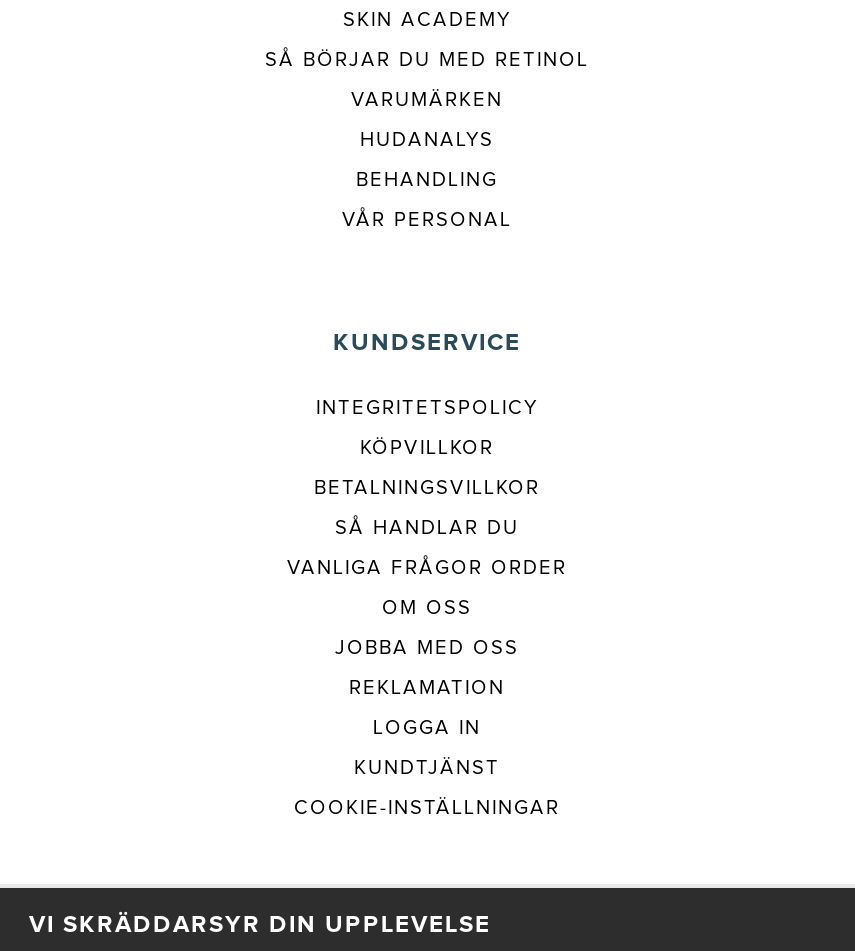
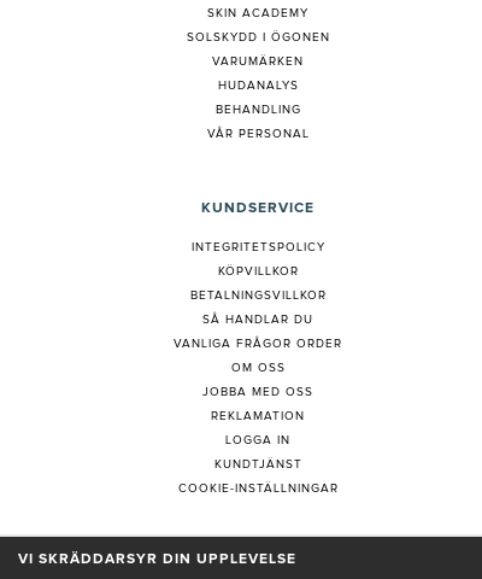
- S Å BÖRJAR DU MED RETINOL
+ SOLSKYDD I ÖGONEN
